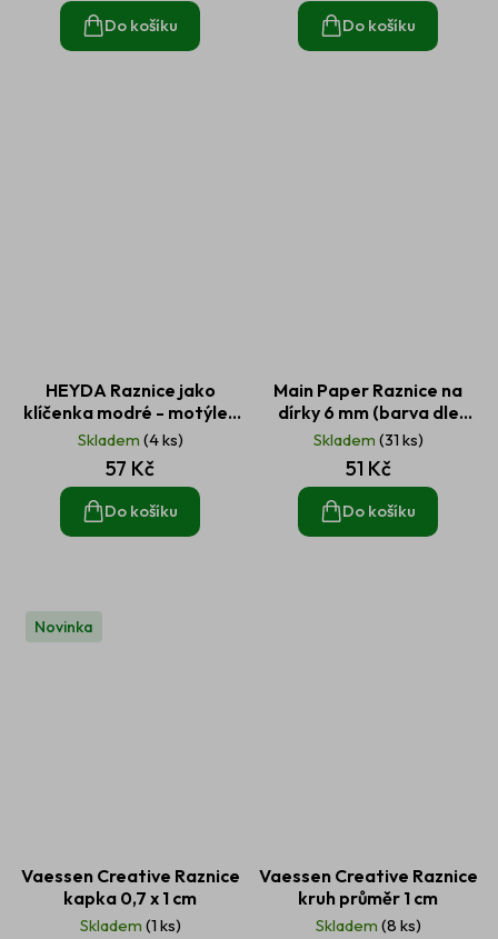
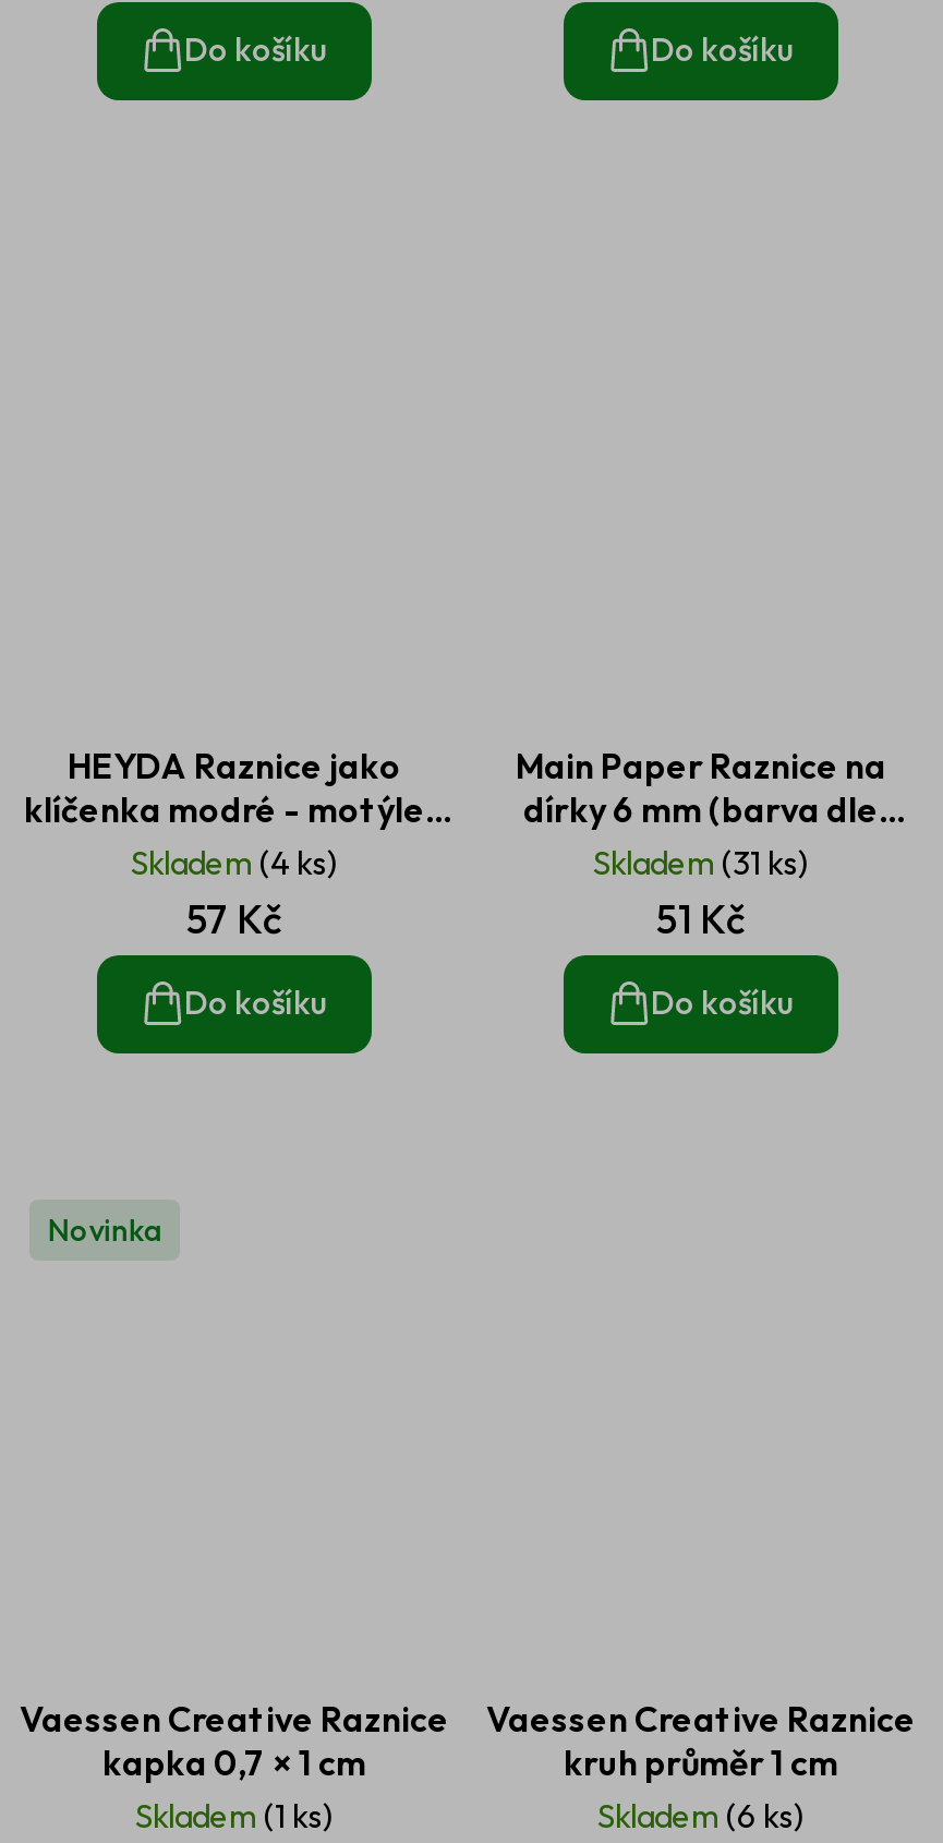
- kapka 0,7 x 1 cm
+ kapka 0,7 × 1 cm

- Skladem (8 ks)
+ Skladem (6 ks)
